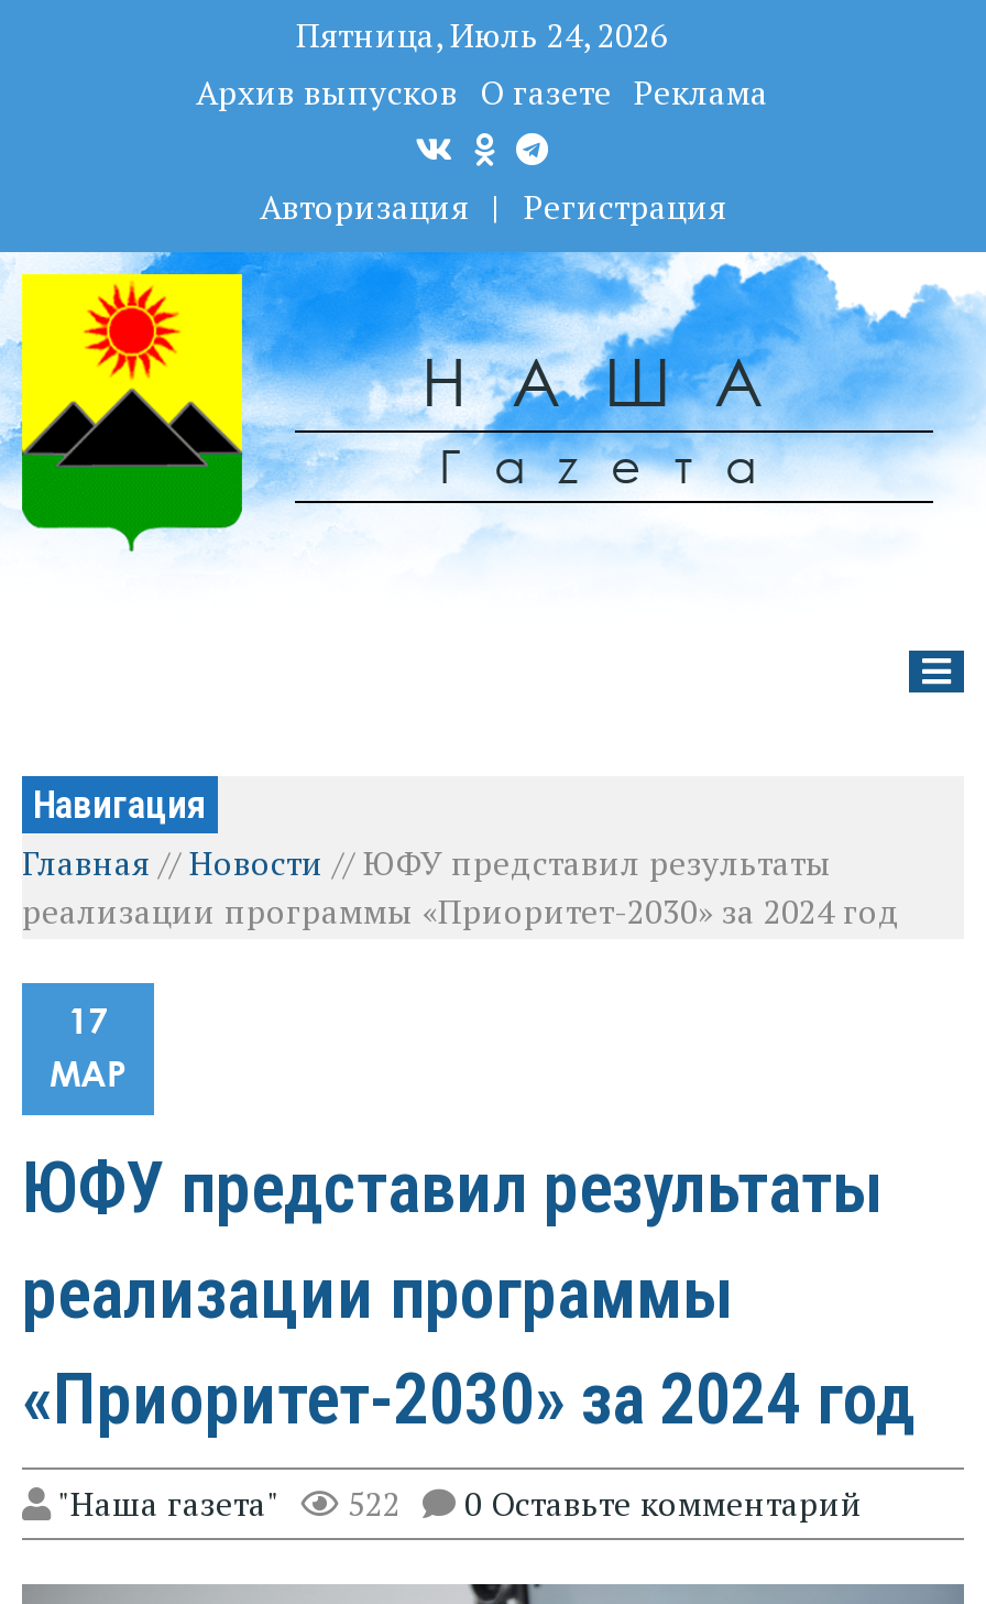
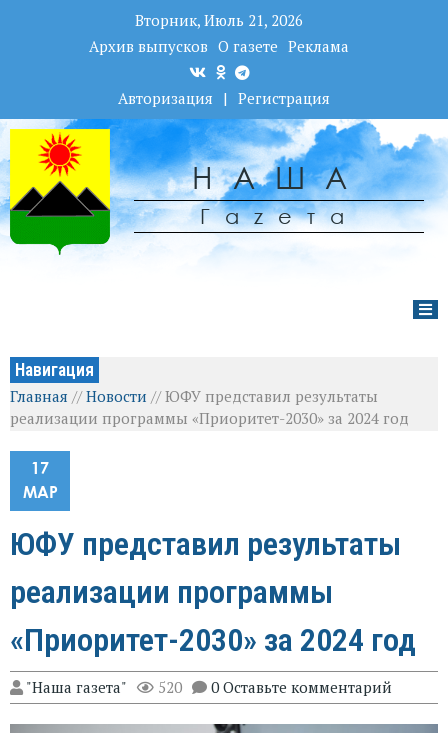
- Пятница, Июль 24, 2026
+ Вторник, Июль 21, 2026

- "Наша газета" 522 0 Оставьте комментарий
+ "Наша газета" 520 0 Оставьте комментарий
